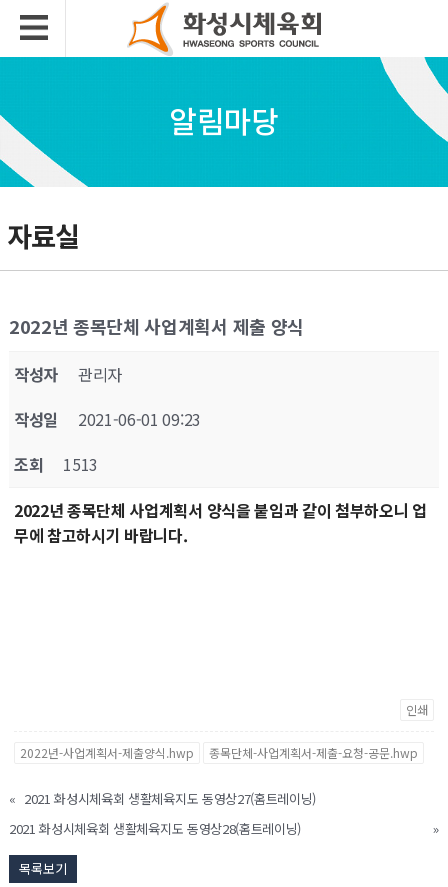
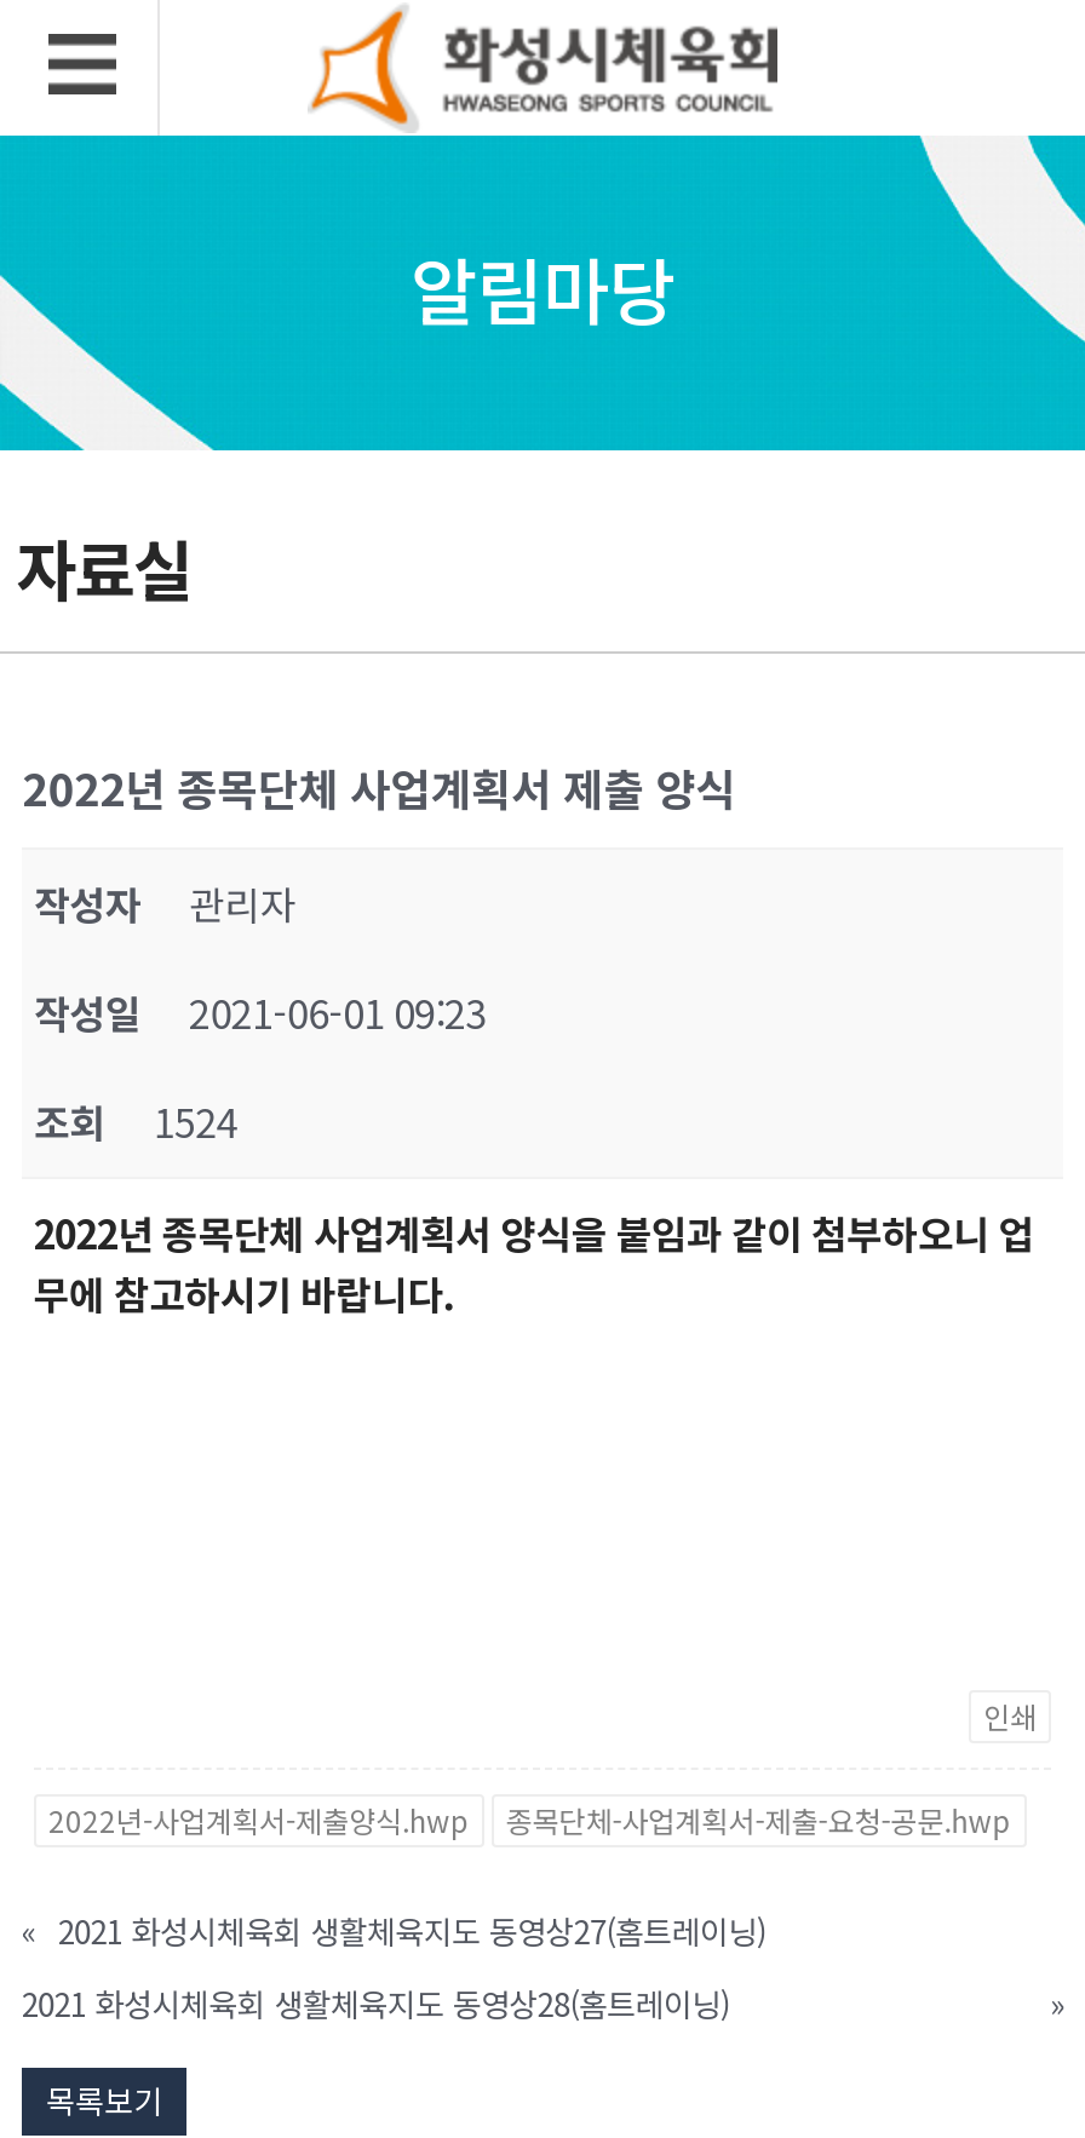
- 조회 1513
+ 조회 1524
